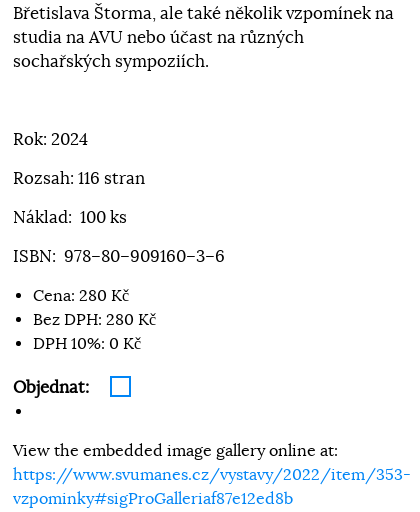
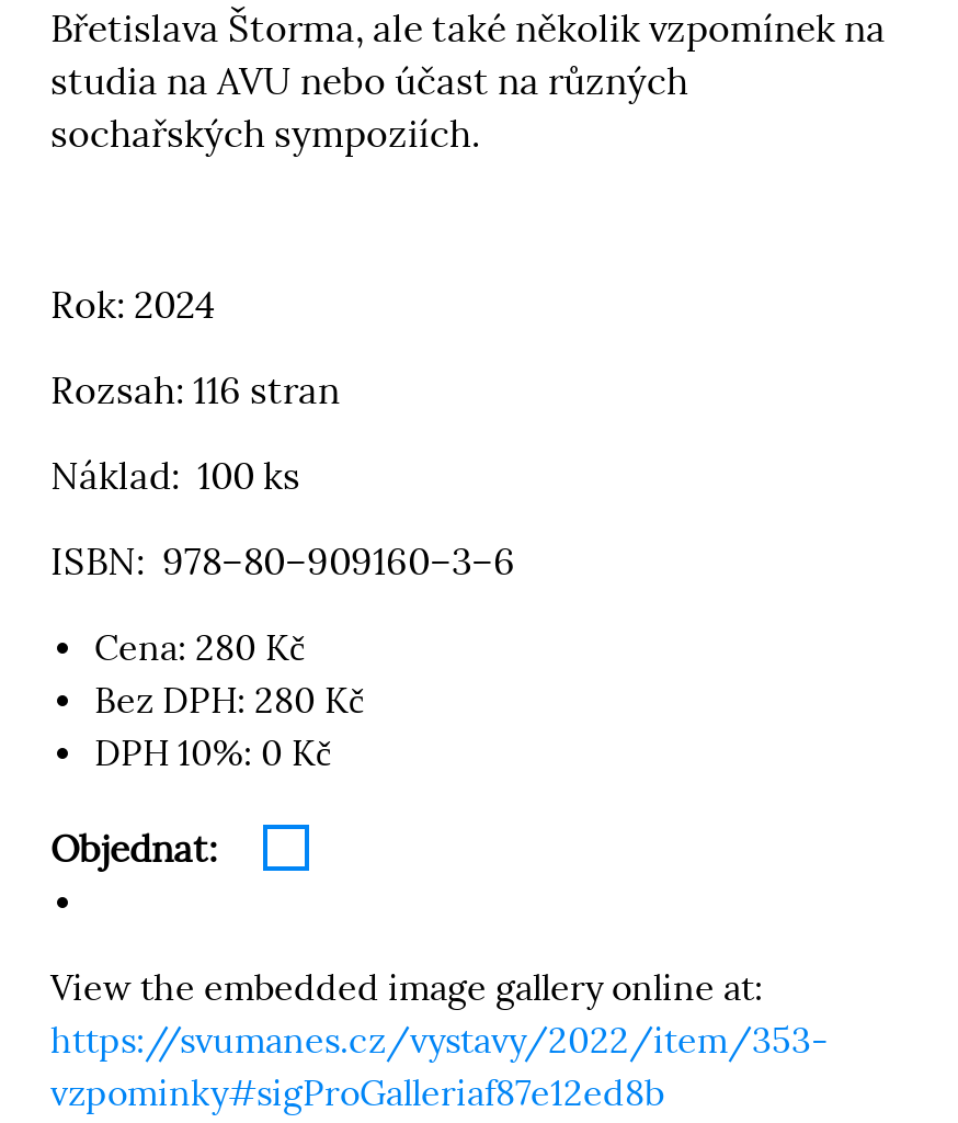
- https://www.svumanes.cz/vystavy/2022/item/353-
+ https://svumanes.cz/vystavy/2022/item/353-
